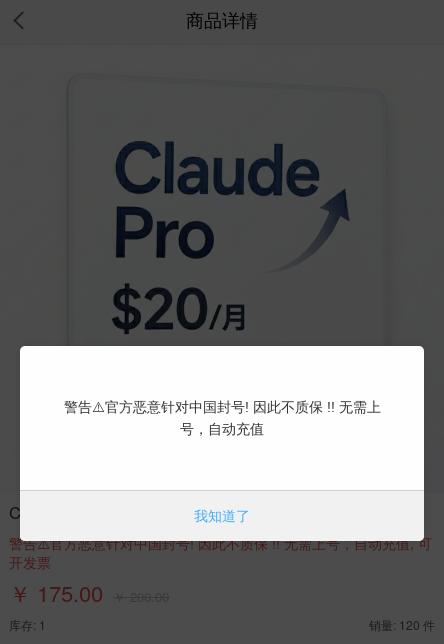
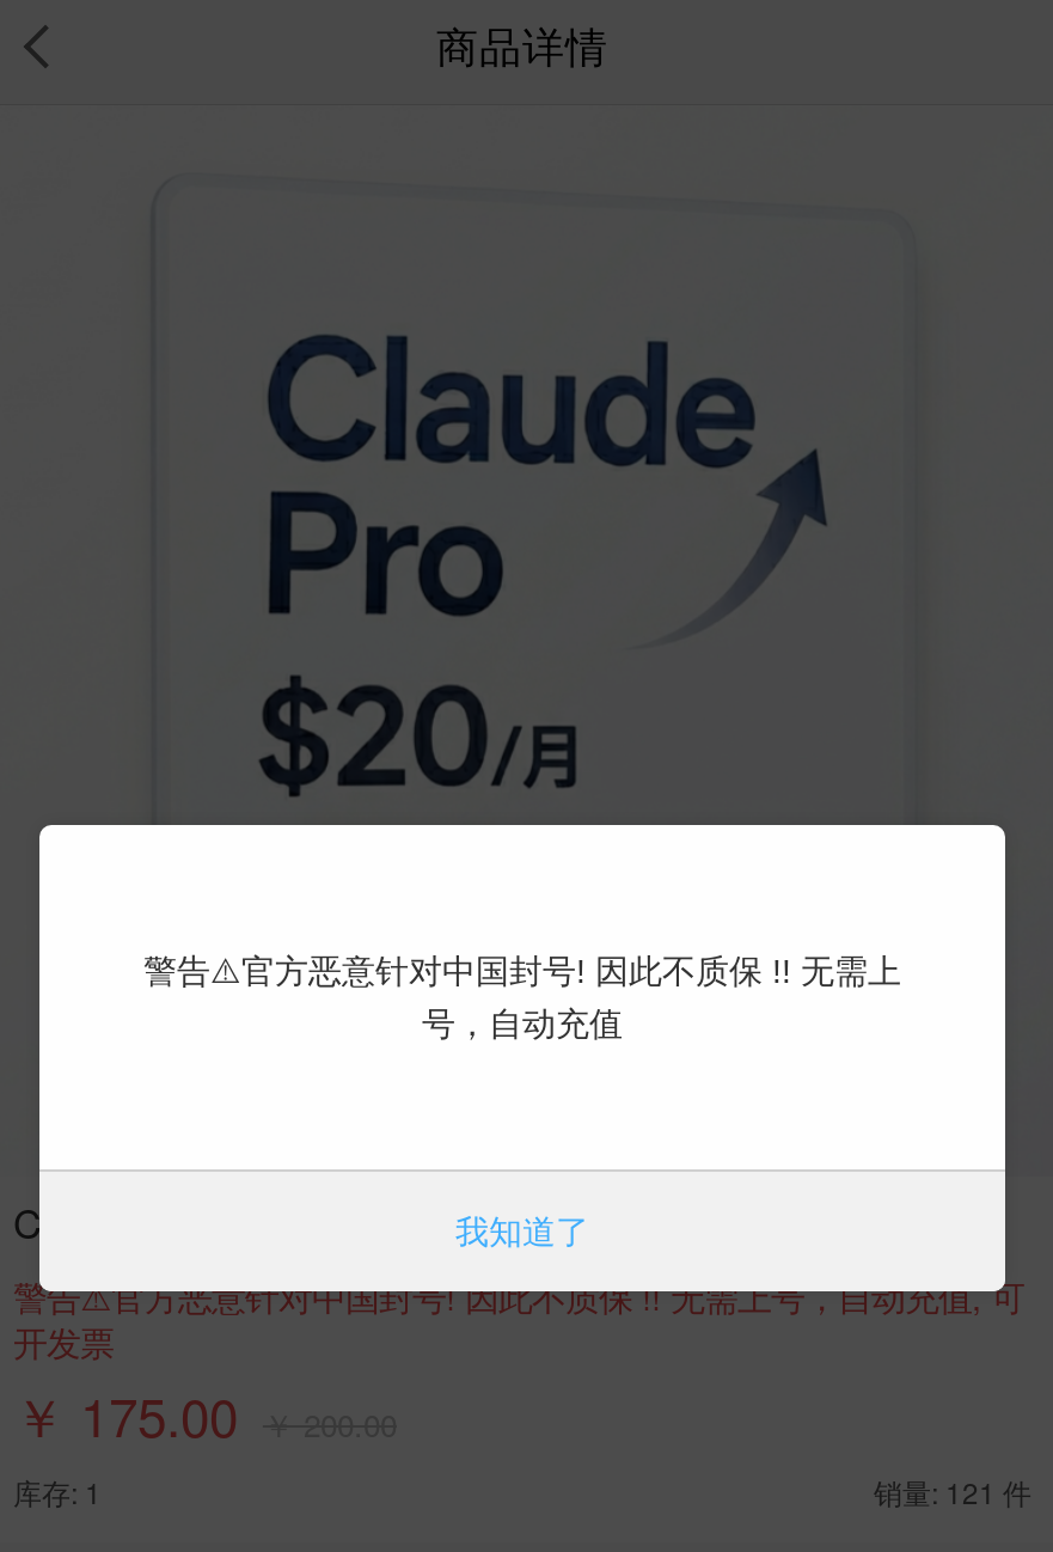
- 销量: 120 件
+ 销量: 121 件
